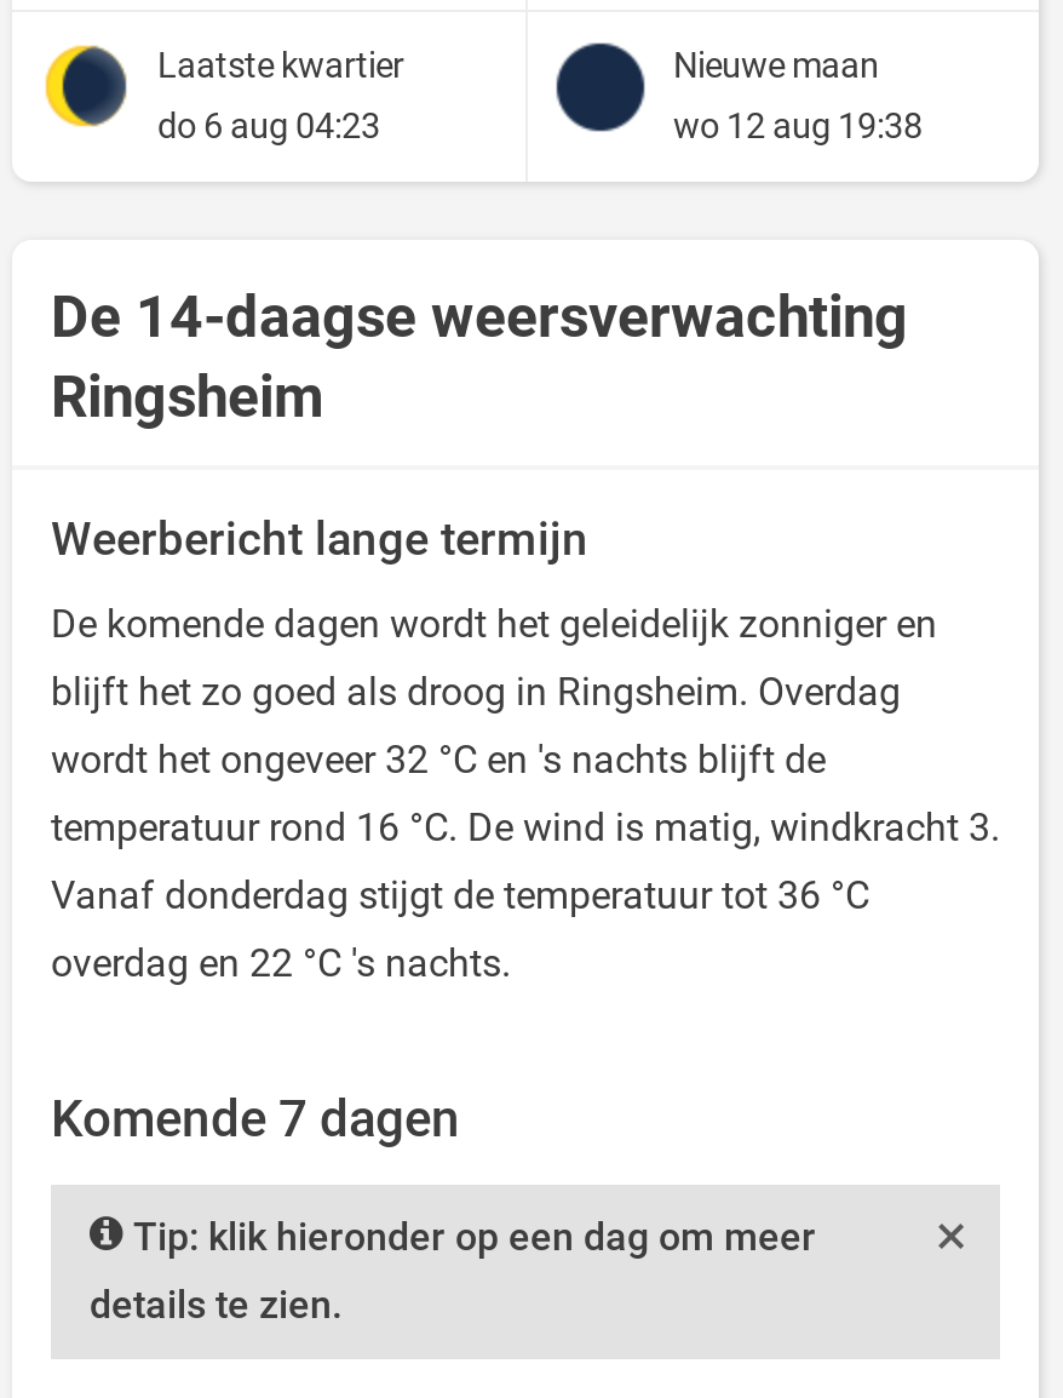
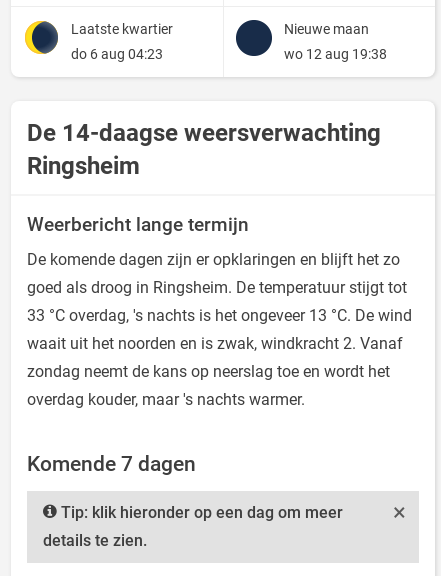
- De komende dagen wordt het geleidelijk zonniger en
+ De komende dagen zijn er opklaringen en blijft het zo

- blijft het zo goed als droog in Ringsheim. Overdag
+ goed als droog in Ringsheim. De temperatuur stijgt tot

- wordt het ongeveer 32 °C en 's nachts blijft de
+ 33 °C overdag, 's nachts is het ongeveer 13 °C. De wind

- temperatuur rond 16 °C. De wind is matig, windkracht 3.
+ waait uit het noorden en is zwak, windkracht 2. Vanaf

- Vanaf donderdag stijgt de temperatuur tot 36 °C
+ zondag neemt de kans op neerslag toe en wordt het

- overdag en 22 °C 's nachts.
+ overdag kouder, maar 's nachts warmer.
